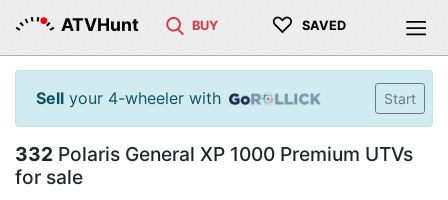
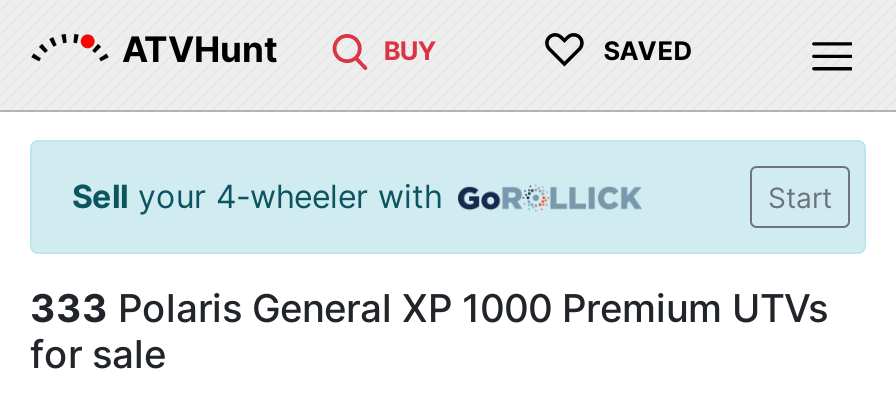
- 332 Polaris General XP 1000 Premium UTVs
+ 333 Polaris General XP 1000 Premium UTVs
